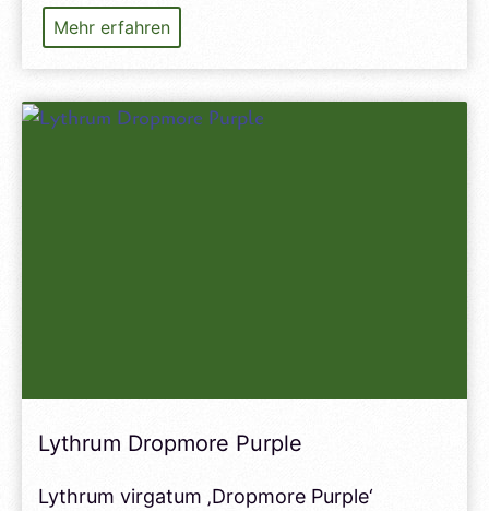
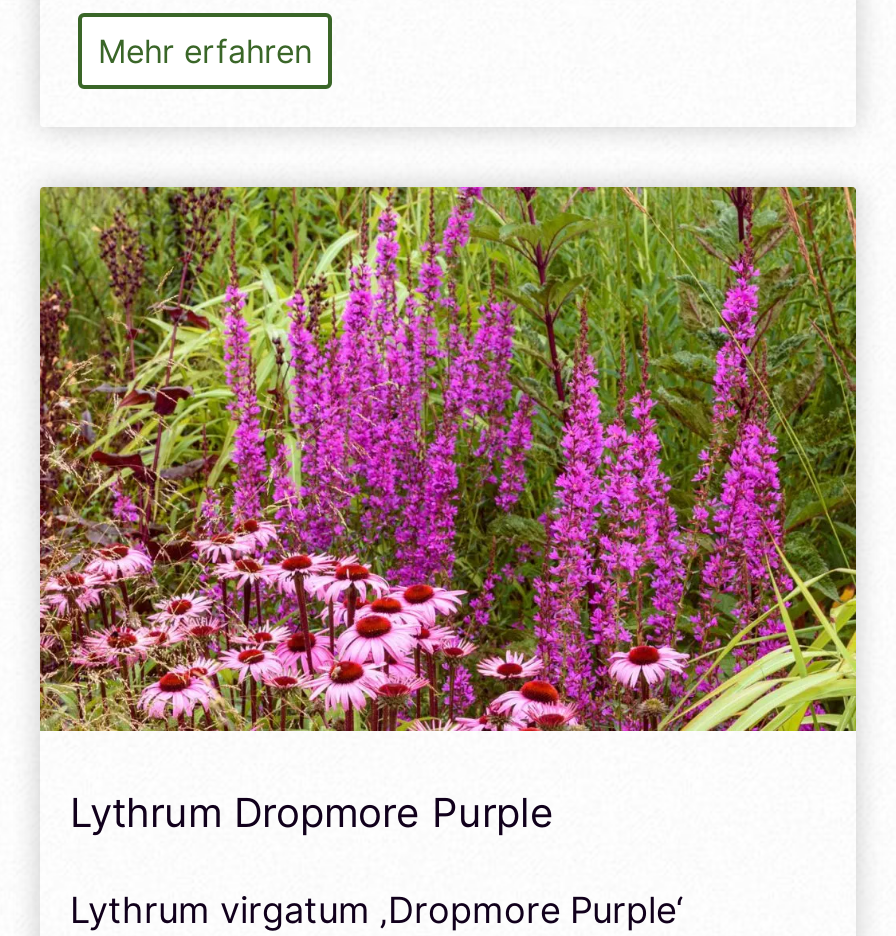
+ [image]
